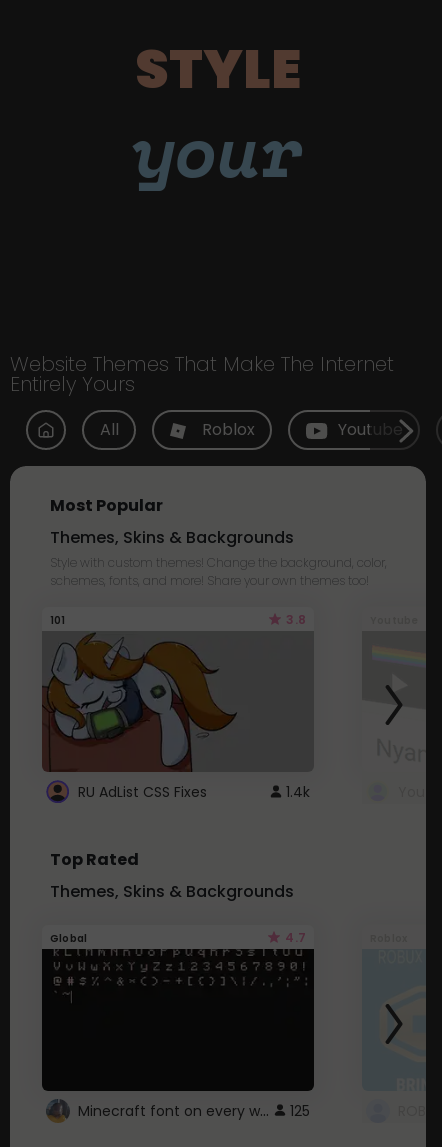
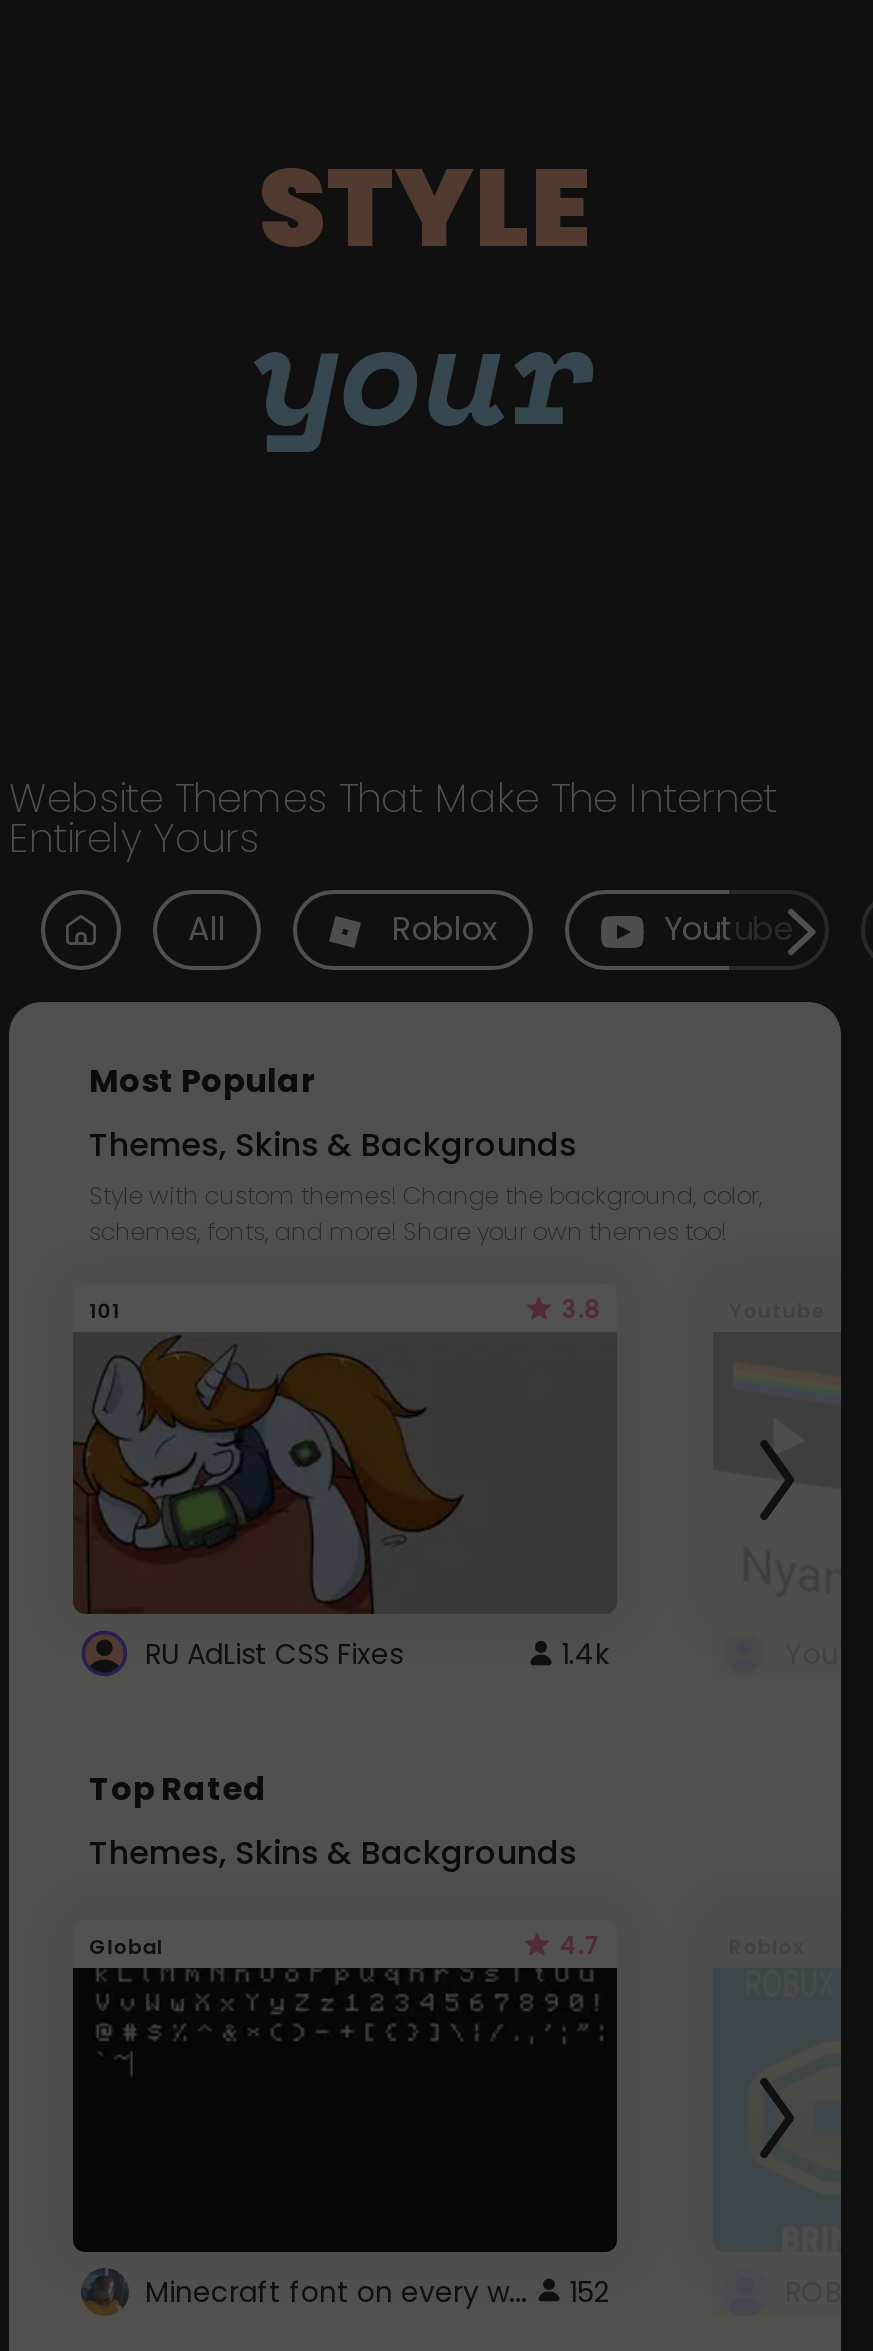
- 125
+ 152
